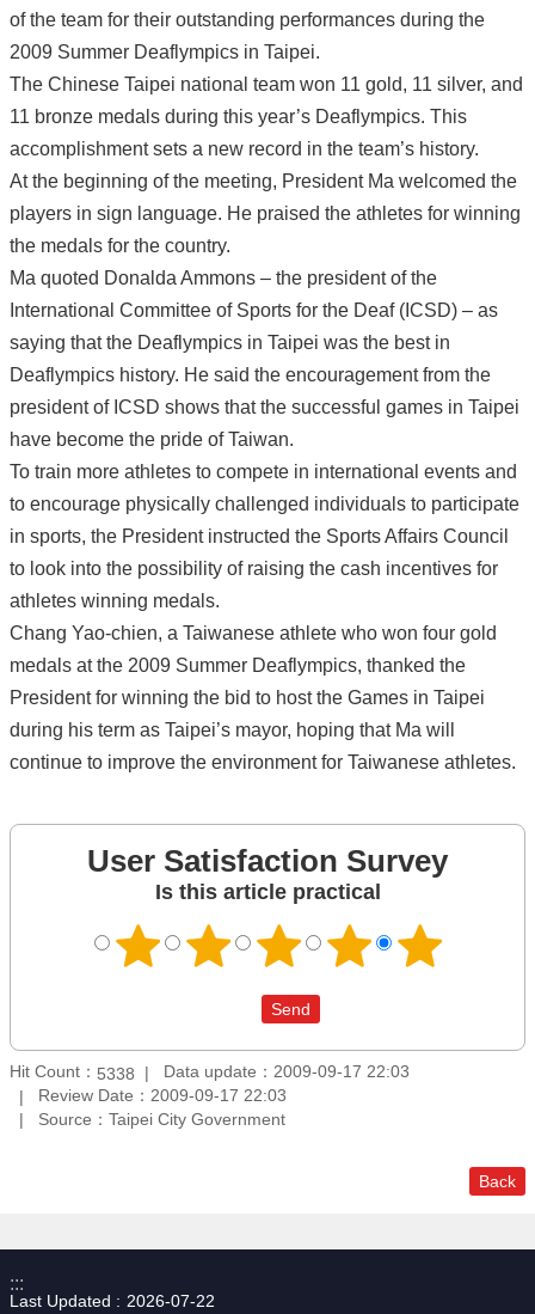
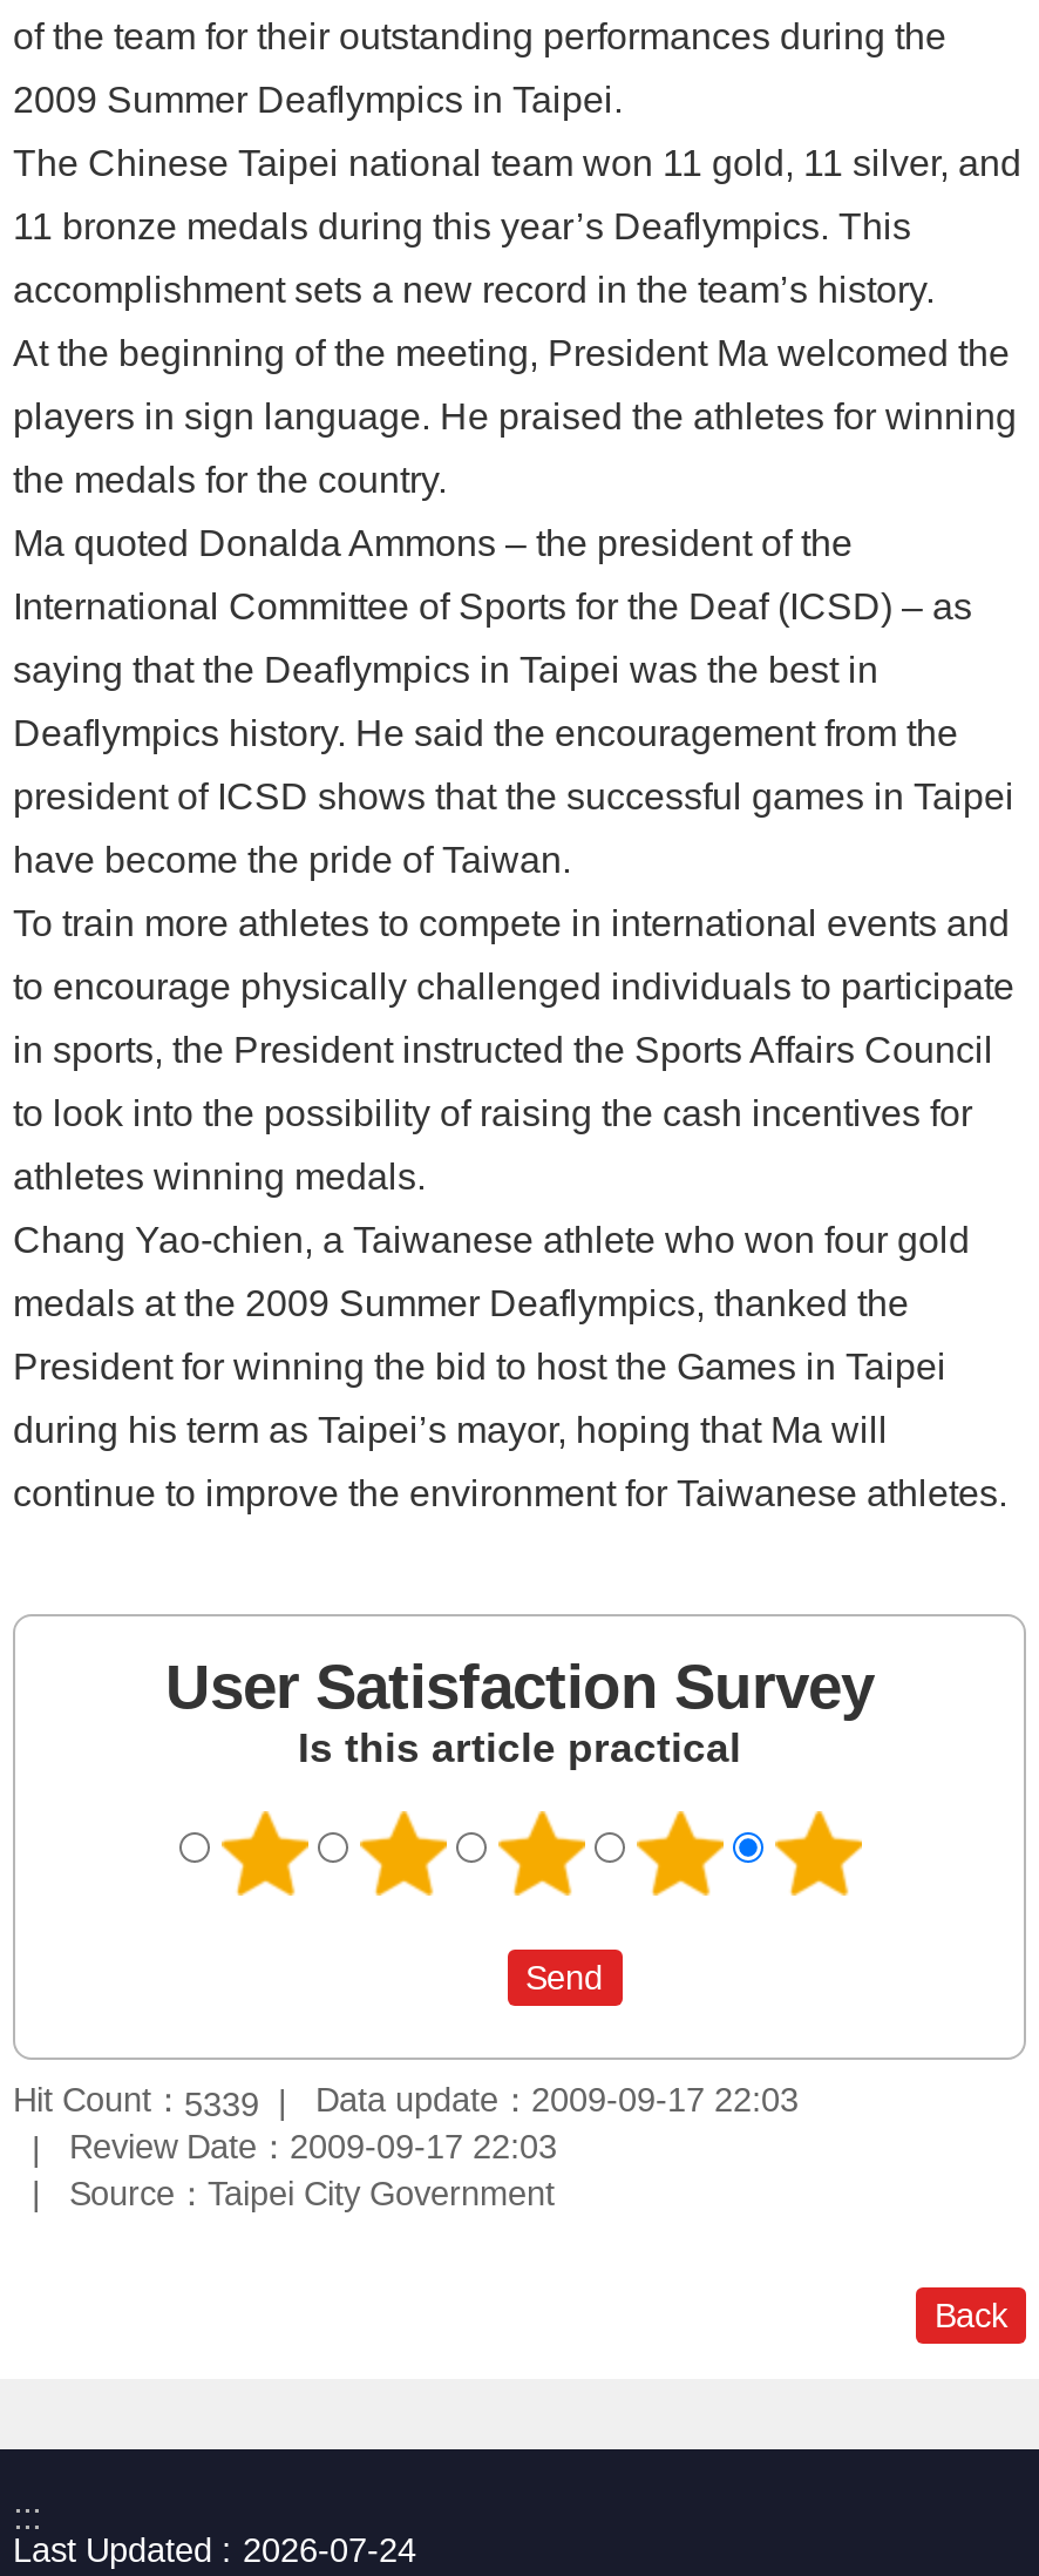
- Hit Count：5338 Data update：2009-09-17 22:03
+ Hit Count：5339 Data update：2009-09-17 22:03

- Last Updated 2026-07-22
+ Last Updated 2026-07-24
